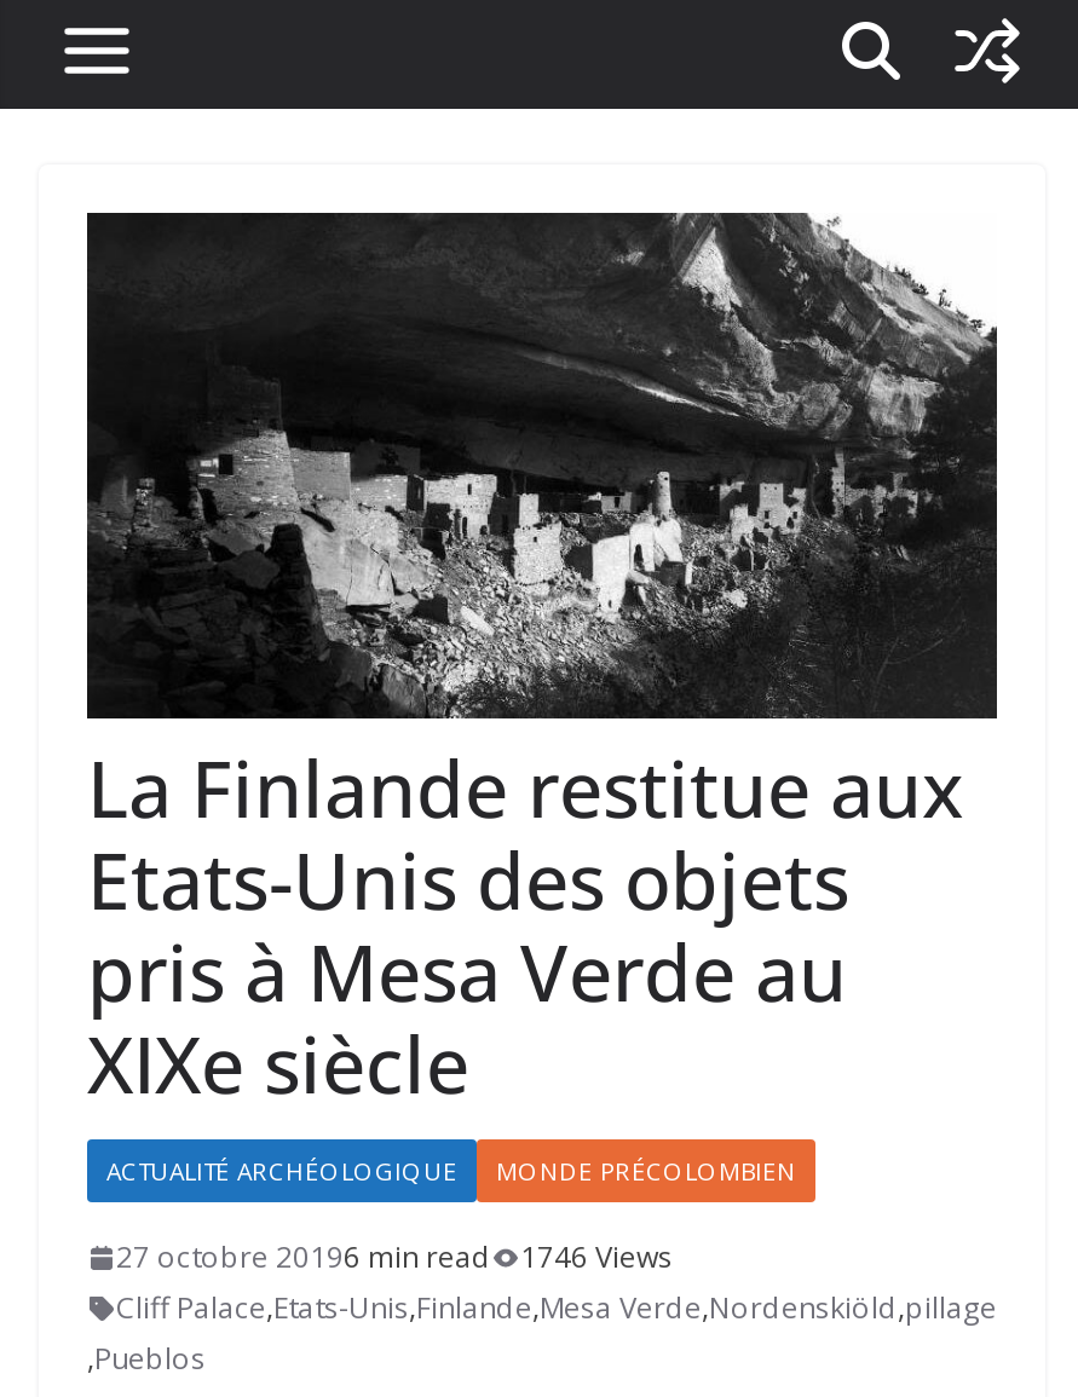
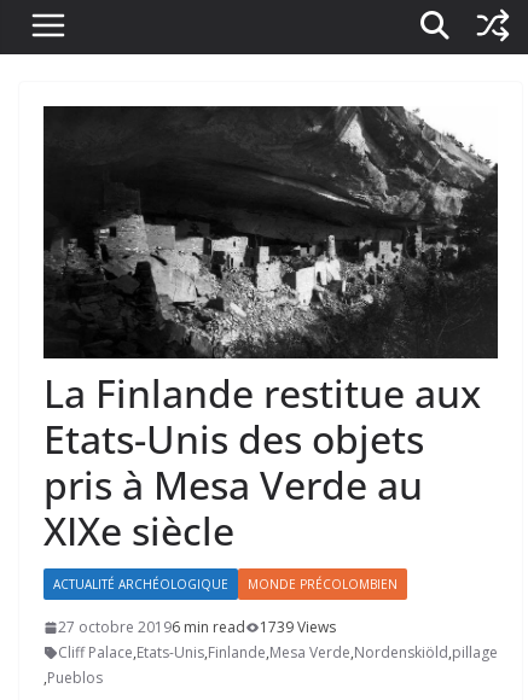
- 27 octobre 20196 min read 1746 Views
+ 27 octobre 20196 min read 1739 Views
